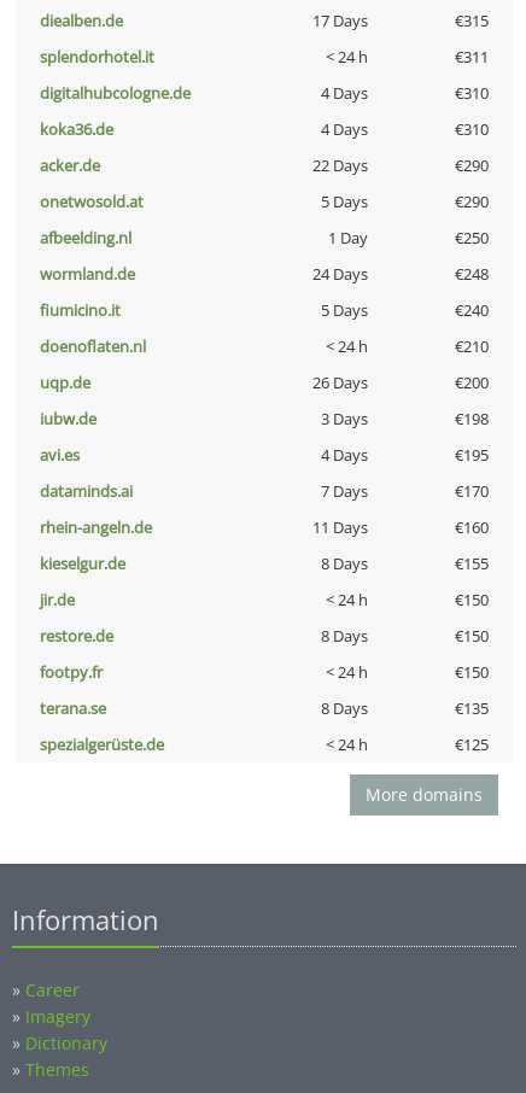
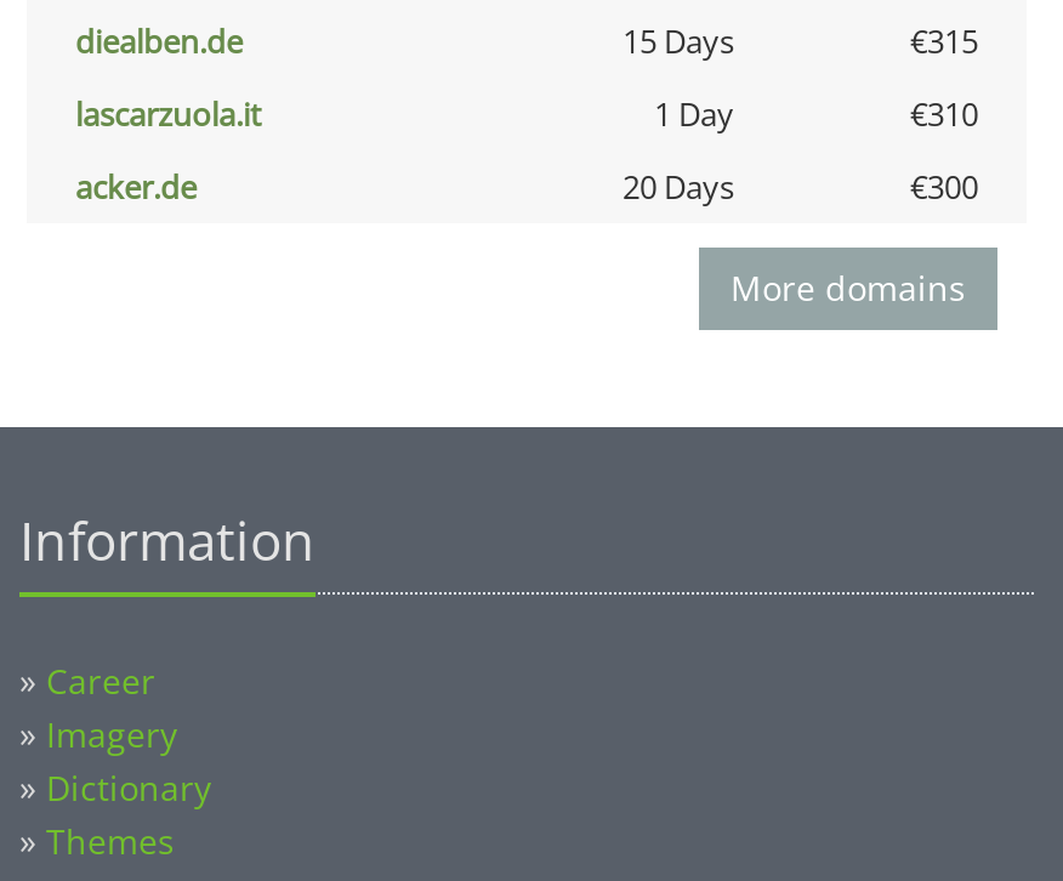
- 17 Days
+ 15 Days

- splendorhotel.it
- < 24 h
- €311
- digitalhubcologne.de
- 4 Days
- €310
- koka36.de
- 4 Days
+ lascarzuola.it
+ 1 Day

- 22 Days
- €290
- onetwosold.at
- 5 Days
- €290
- afbeelding.nl
- 1 Day
- €250
- wormland.de
- 24 Days
- €248
- fiumicino.it
- 5 Days
- €240
- doenoflaten.nl
- < 24 h
- €210
- uqp.de
- 26 Days
- €200
- iubw.de
- 3 Days
- €198
- avi.es
- 4 Days
- €195
- dataminds.ai
- 7 Days
- €170
- rhein-angeln.de
- 11 Days
- €160
- kieselgur.de
- 8 Days
- €155
- jir.de
- < 24 h
- €150
- restore.de
- 8 Days
- €150
- footpy.fr
- < 24 h
- €150
- terana.se
- 8 Days
- €135
- spezialgerüste.de
- < 24 h
- €125
+ 20 Days
+ €300
